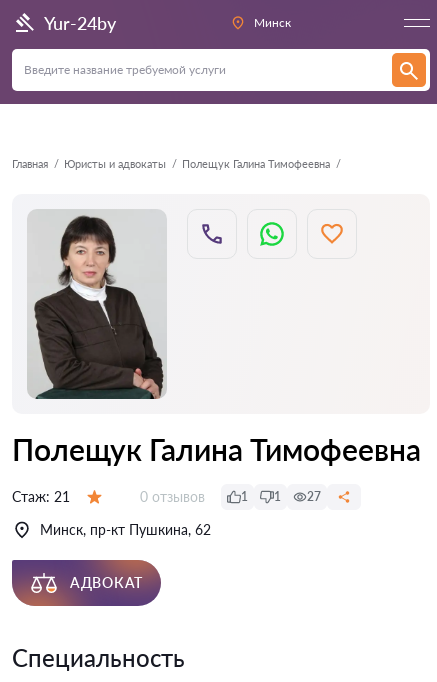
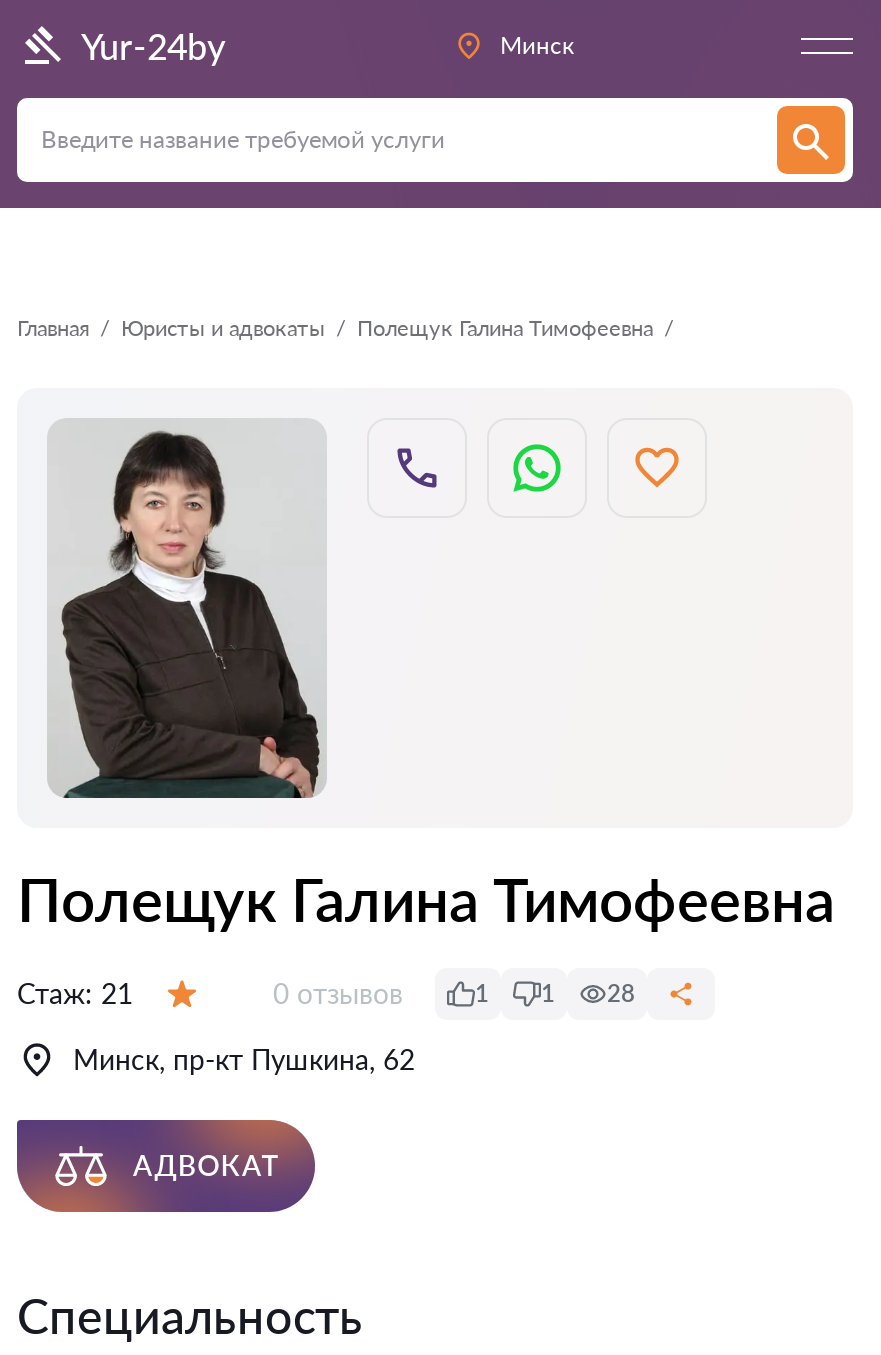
- 1 1 27
+ 1 1 28
